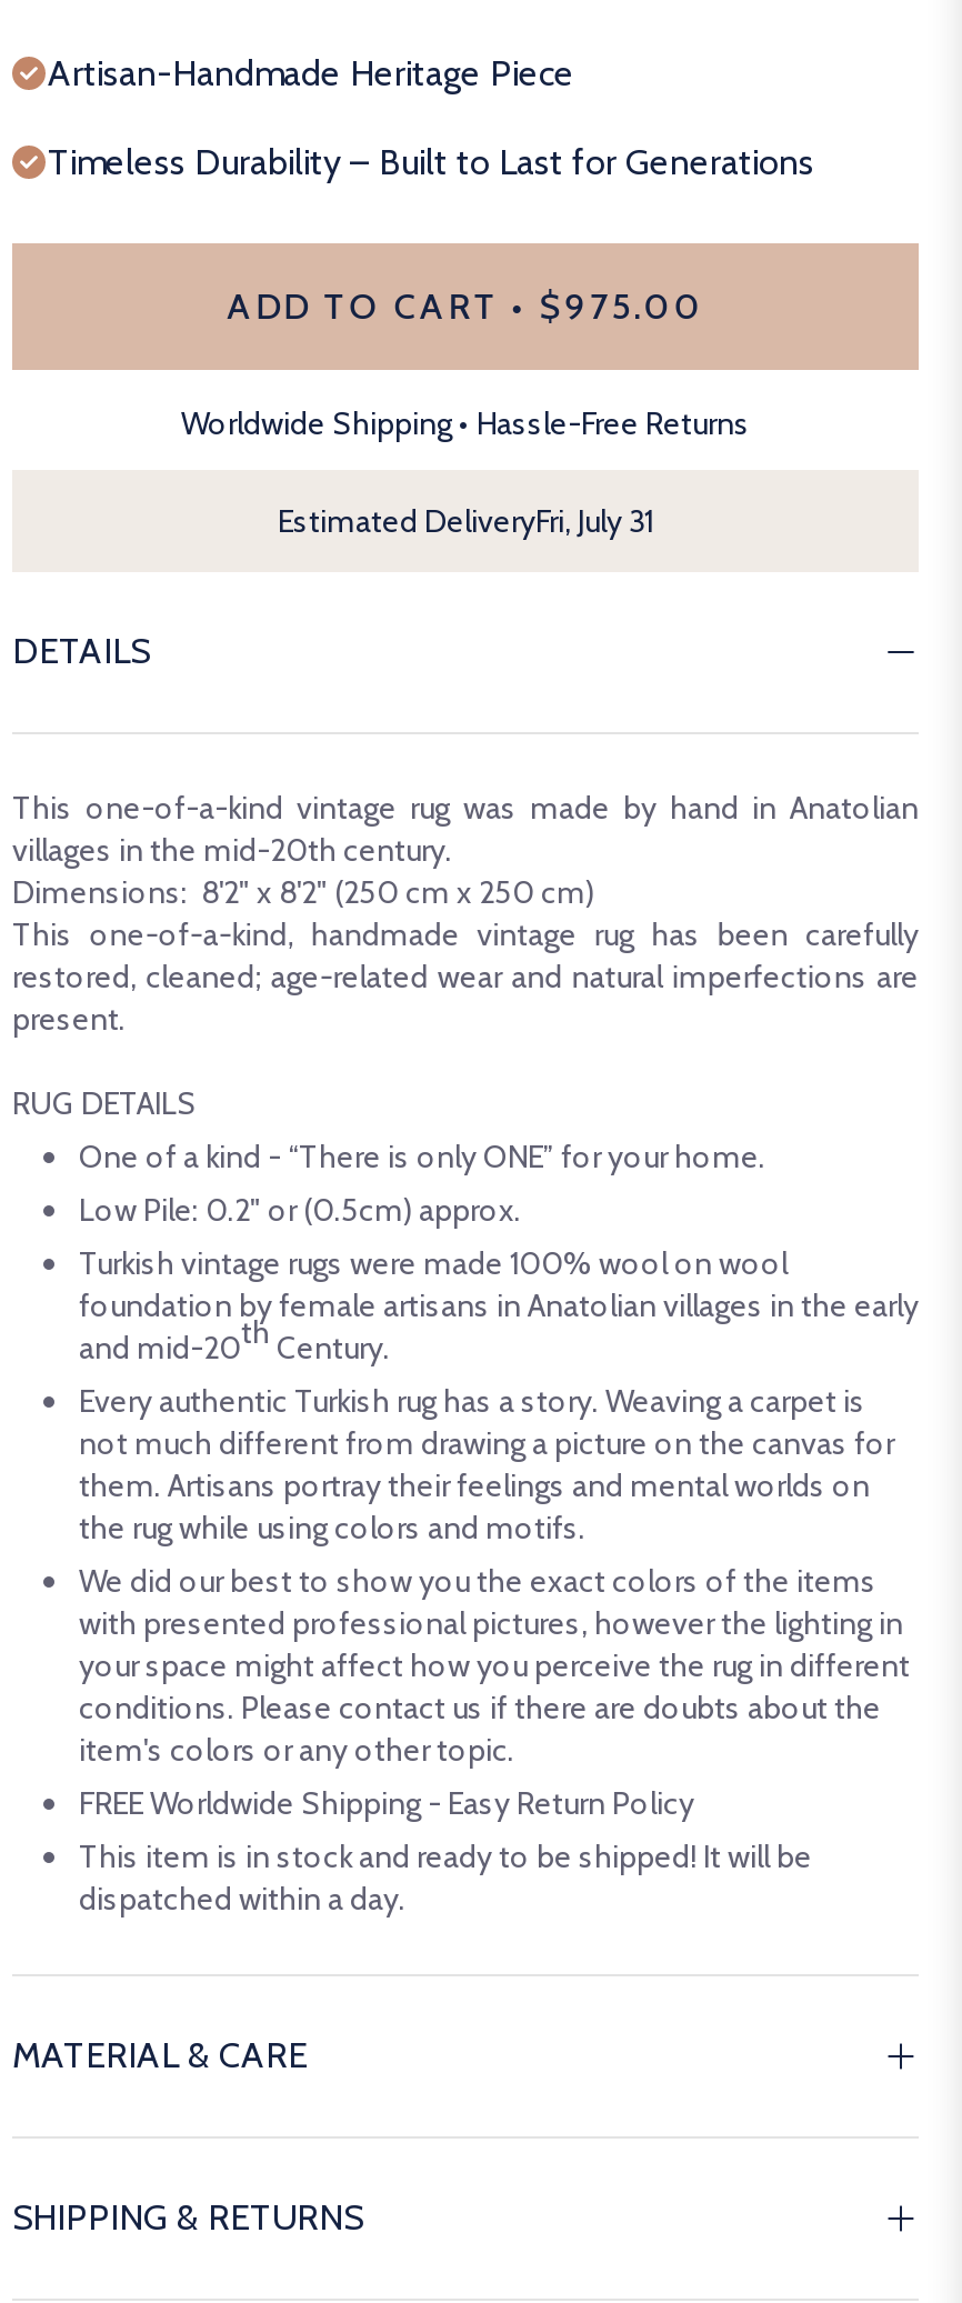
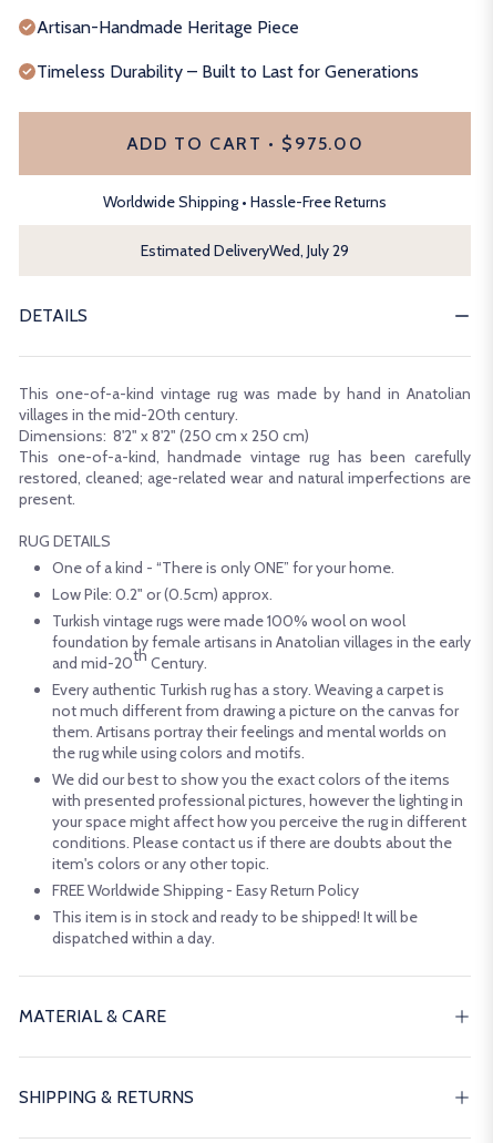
- Estimated DeliveryFri, July 31
+ Estimated DeliveryWed, July 29
